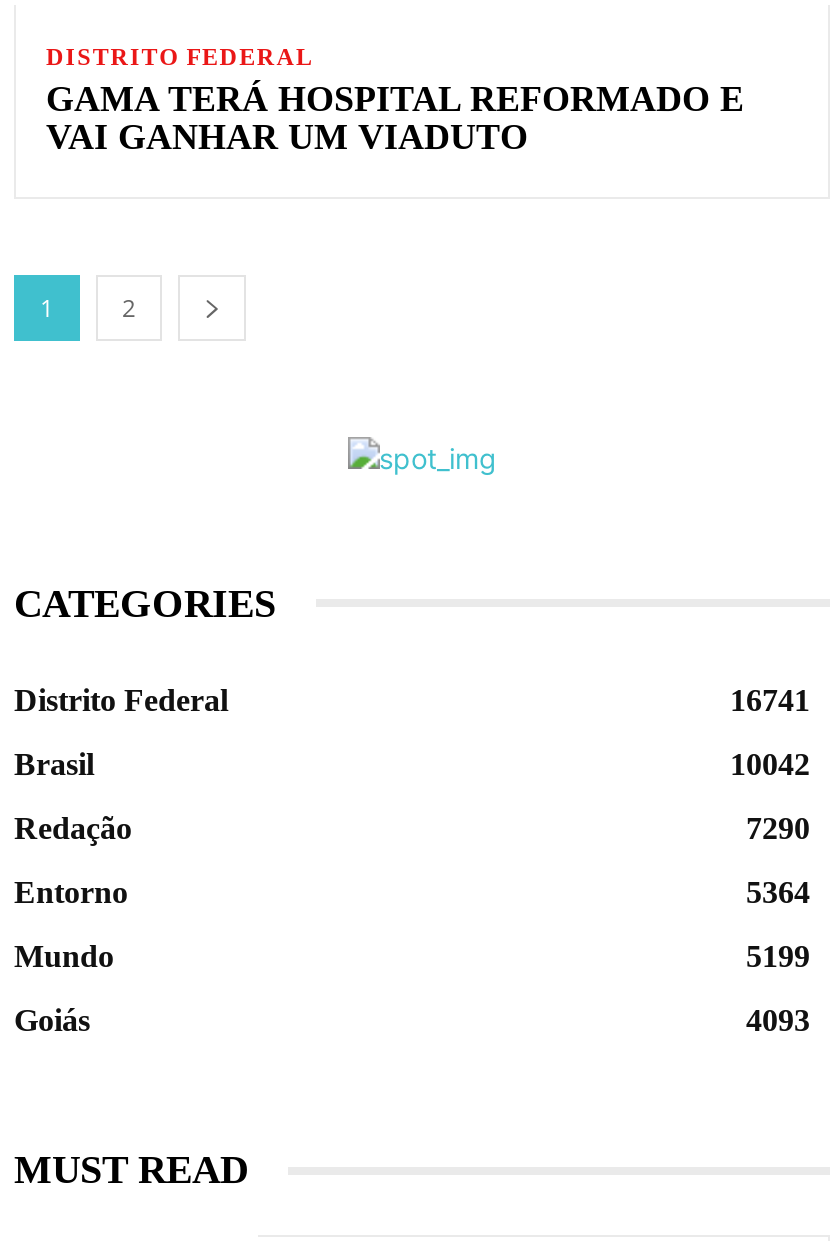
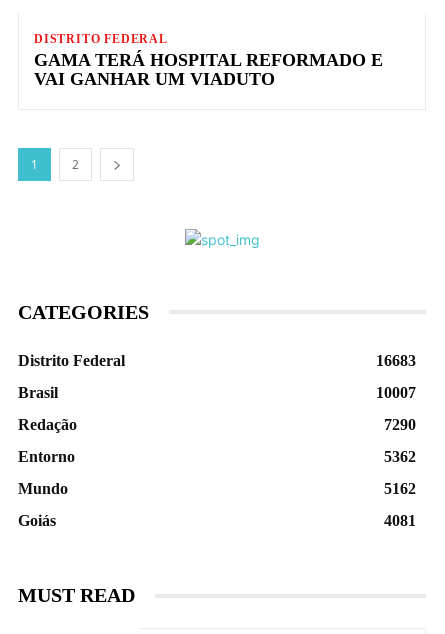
- 16741
+ 16683

- 10042
+ 10007

- 5364
+ 5362

- 5199
+ 5162

- 4093
+ 4081
